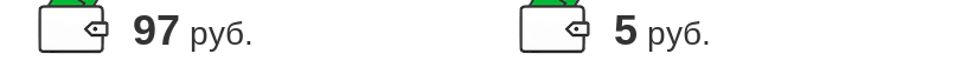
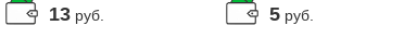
- 97 руб.
+ 13 руб.
